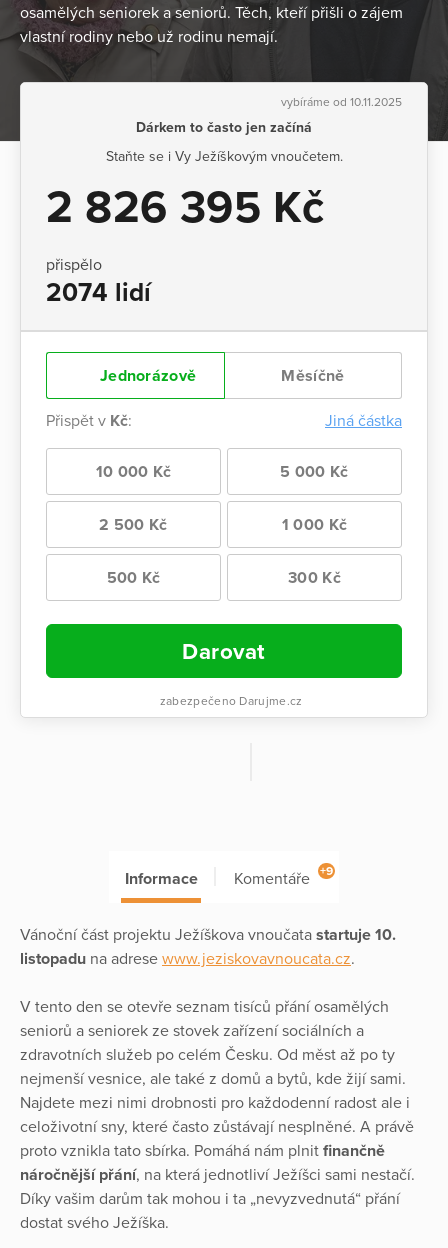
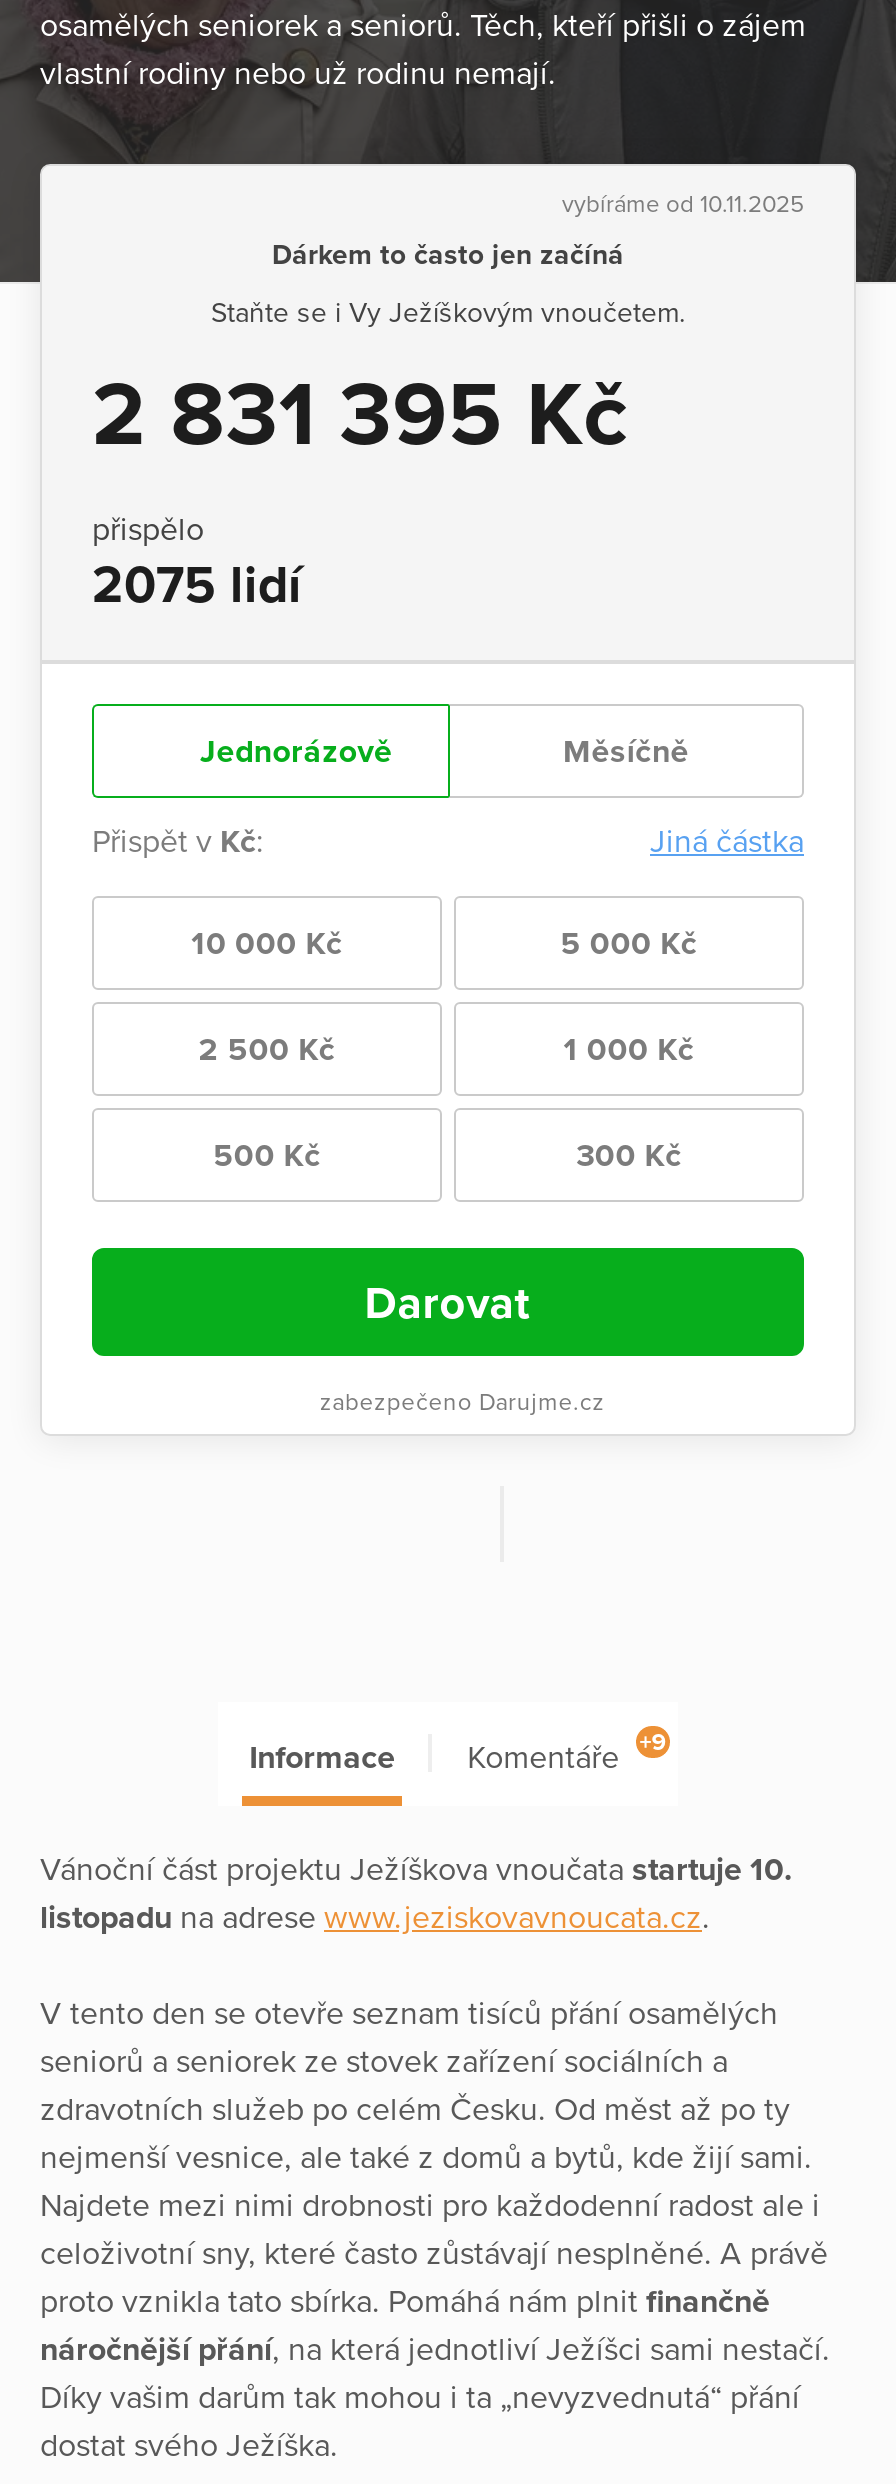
- 2 826 395 Kč
+ 2 831 395 Kč

- 2074 lidí
+ 2075 lidí
